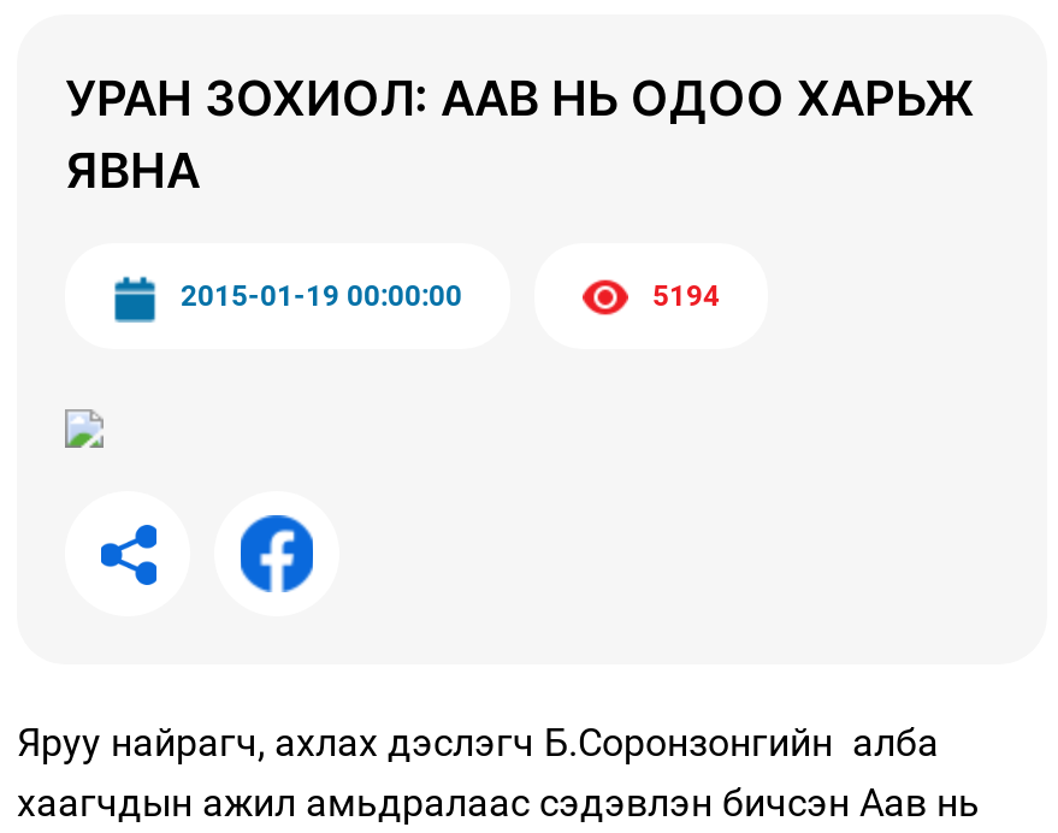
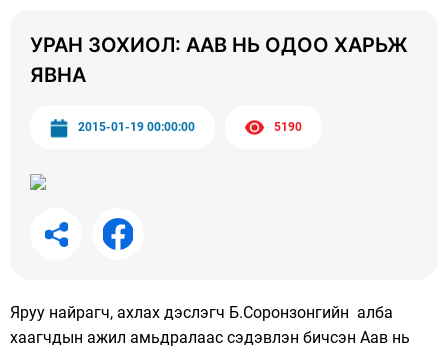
- 5194
+ 5190
